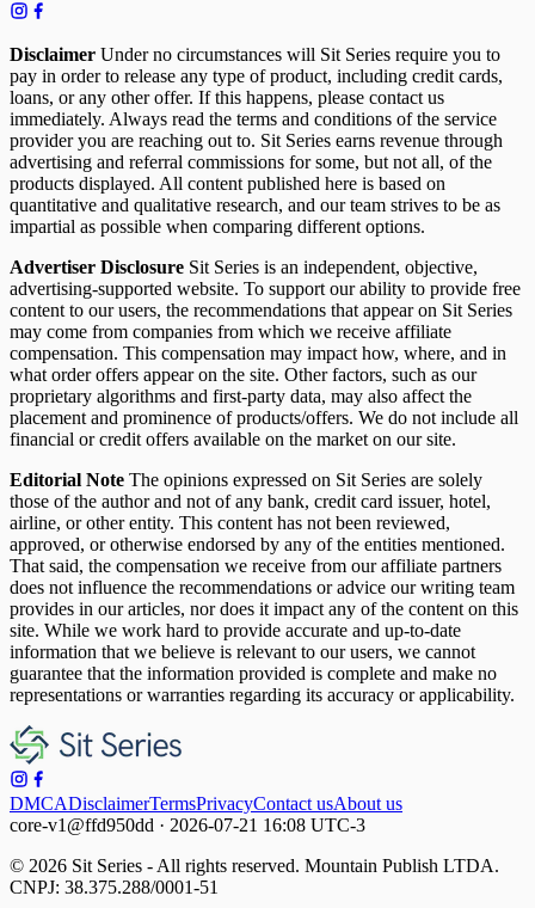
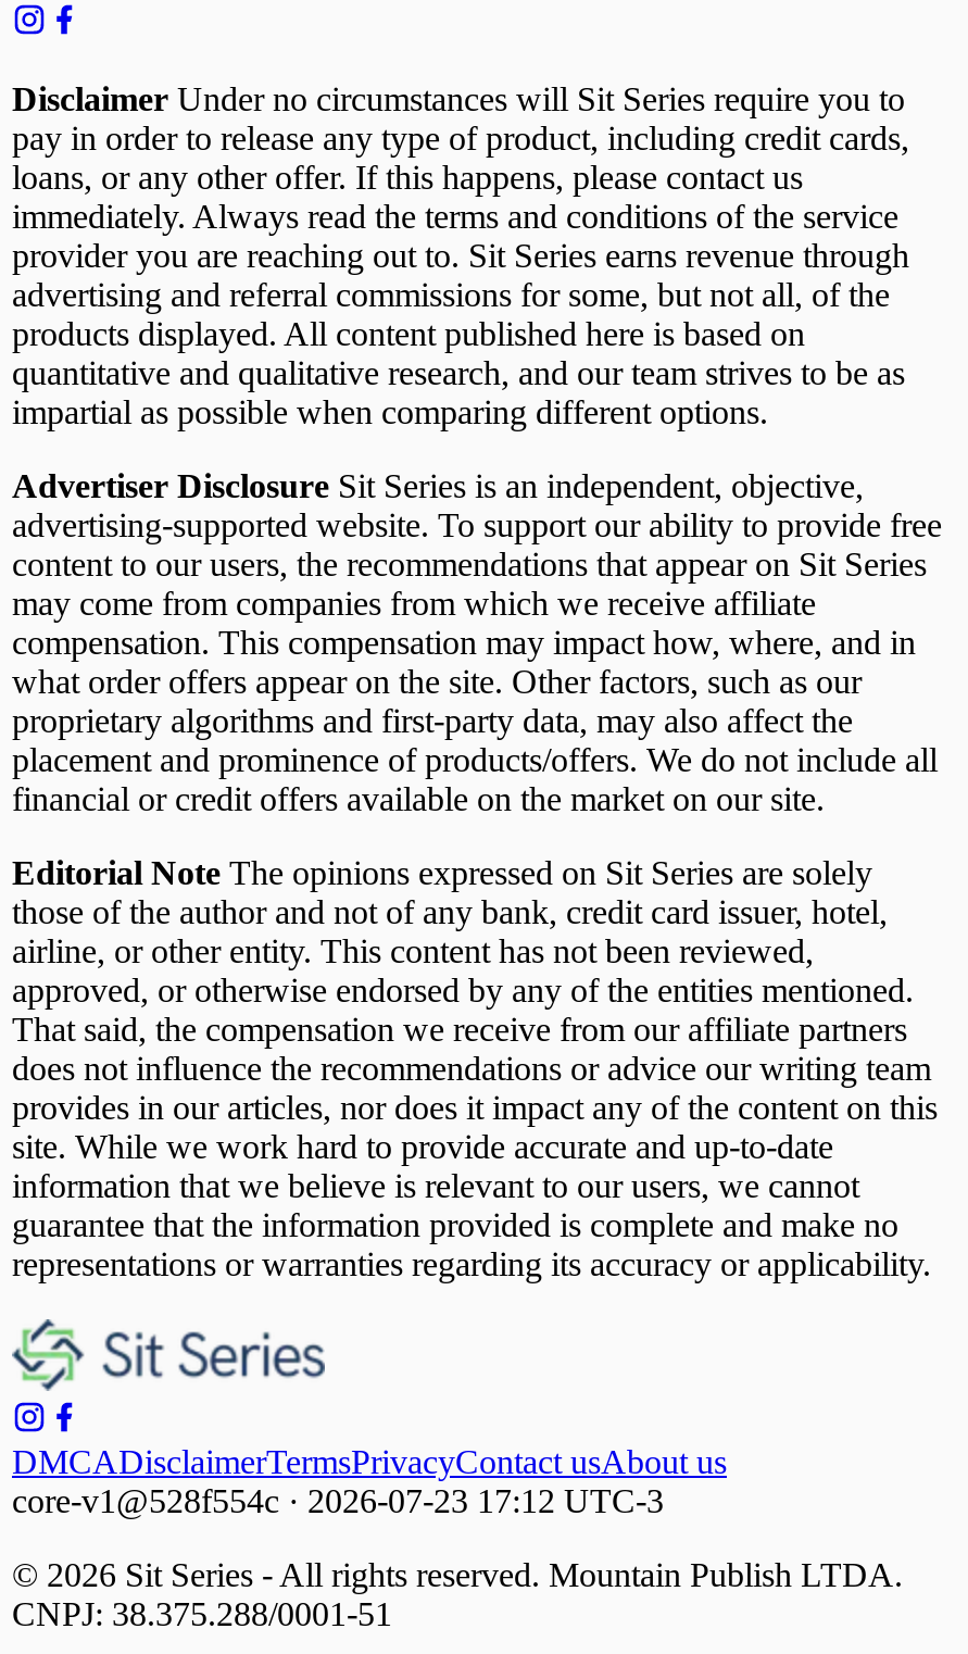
- core-v1@ffd950dd · 2026-07-21 16:08 UTC-3
+ core-v1@528f554c · 2026-07-23 17:12 UTC-3
